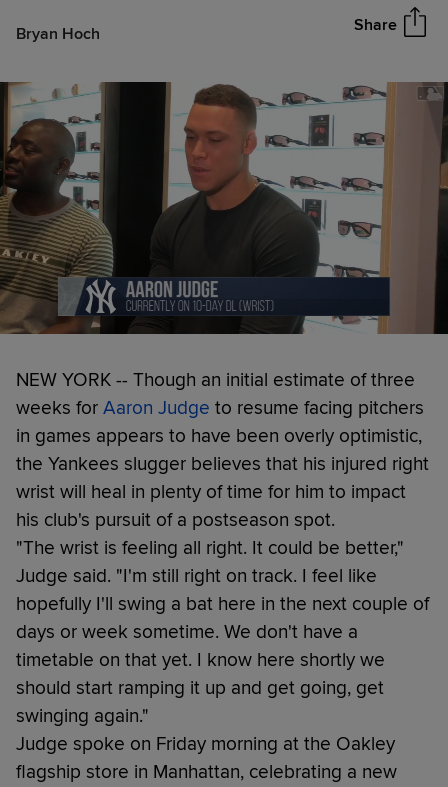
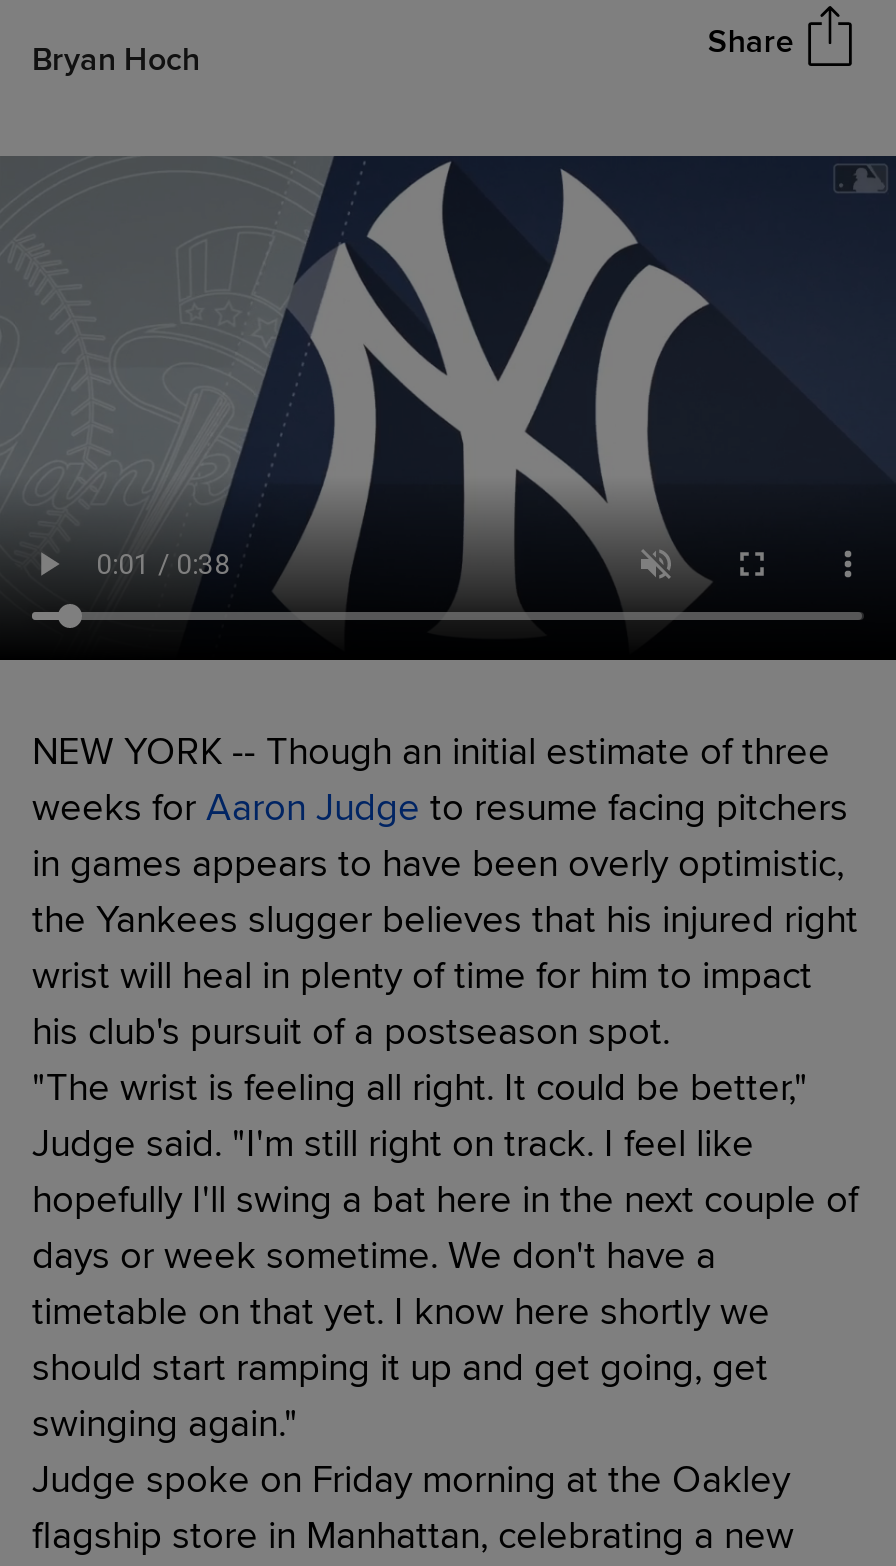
- [image]
+ [image]
